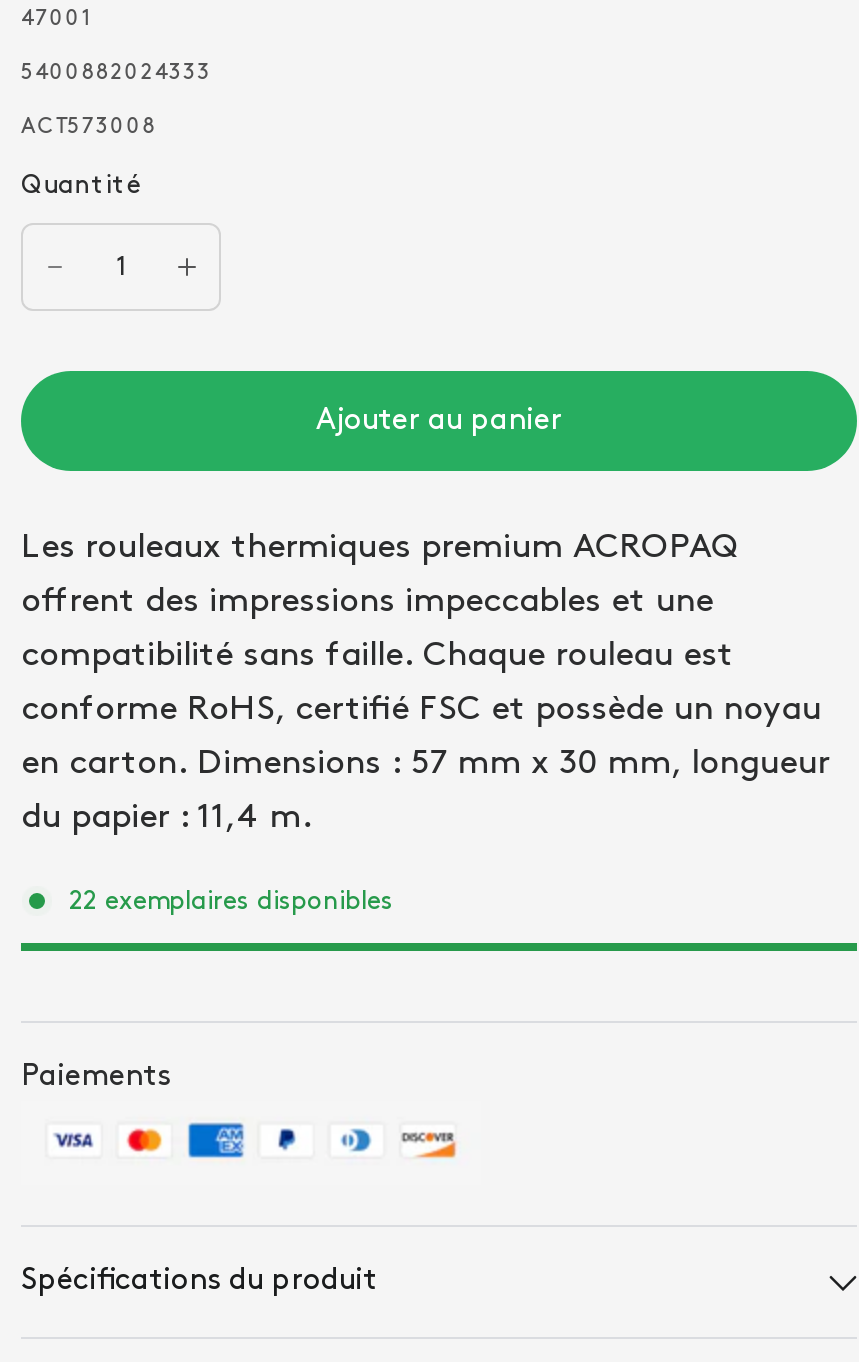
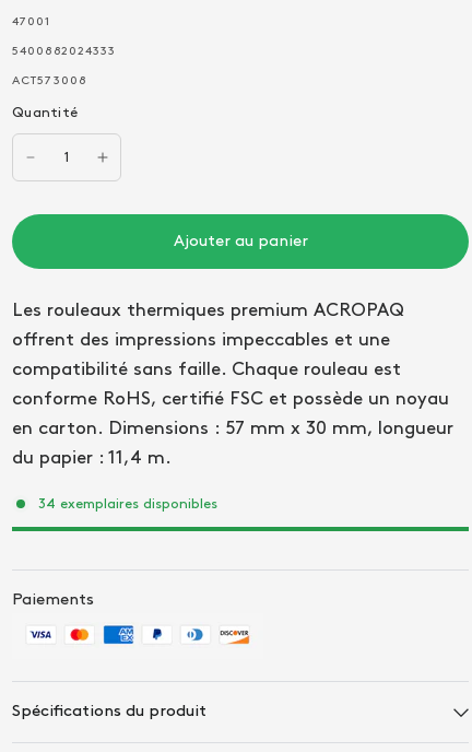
- 22 exemplaires disponibles
+ 34 exemplaires disponibles
